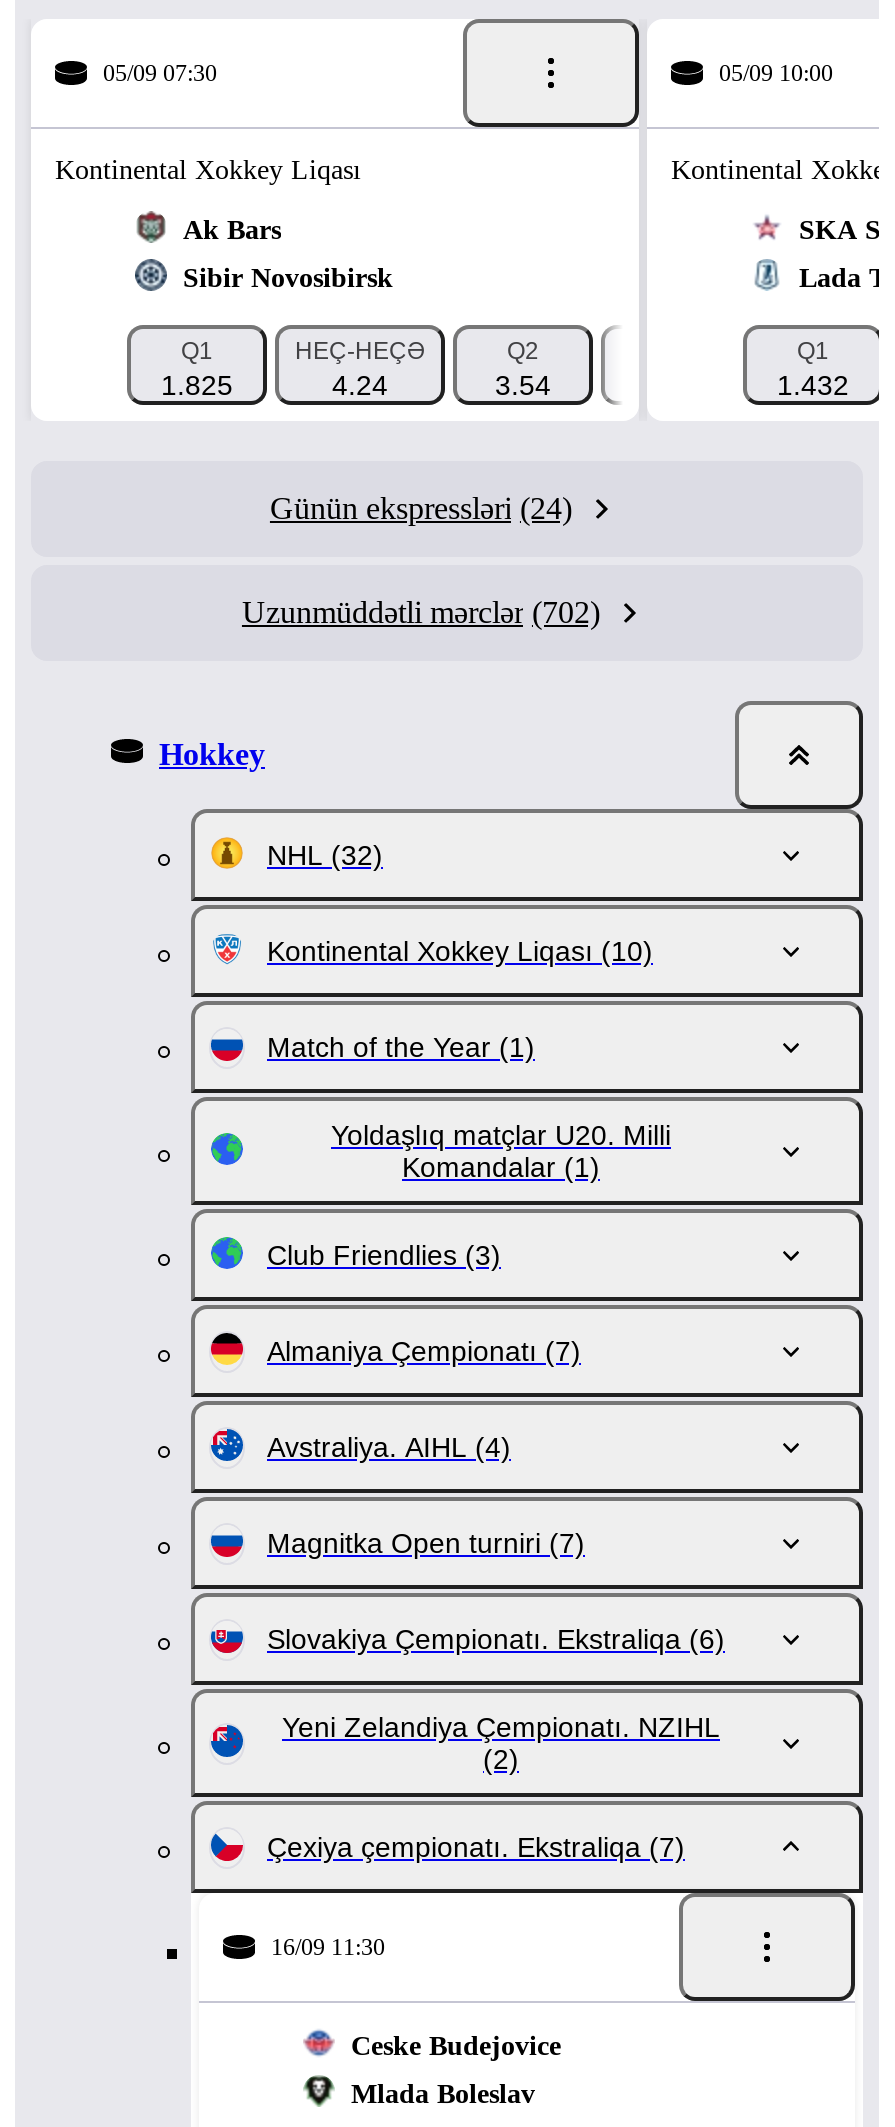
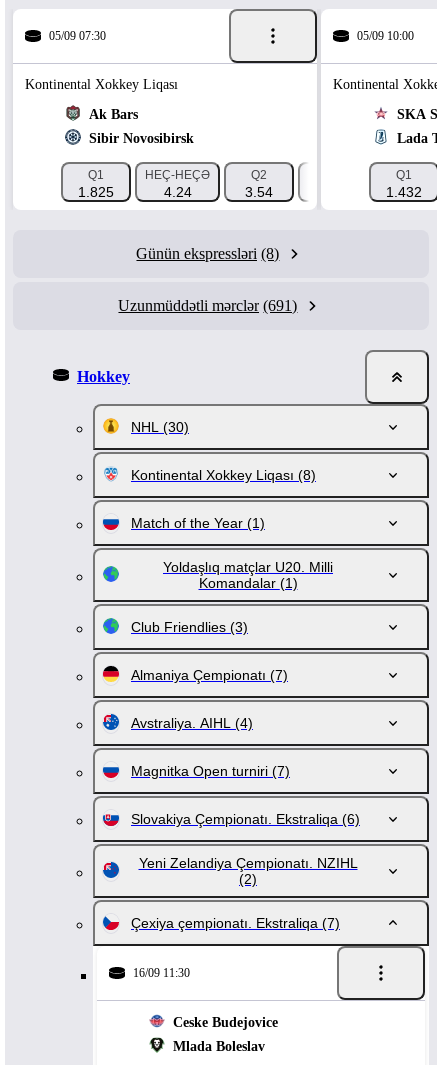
- Günün ekspressləri (24)
+ Günün ekspressləri (8)

- Uzunmüddətli mərclər (702)
+ Uzunmüddətli mərclər (691)

- NHL (32)
+ NHL (30)

- Kontinental Xokkey Liqası (10)
+ Kontinental Xokkey Liqası (8)
